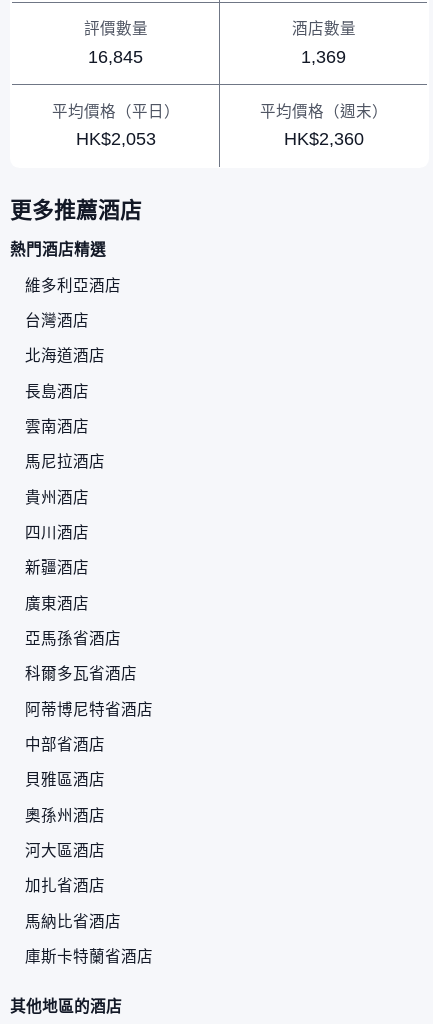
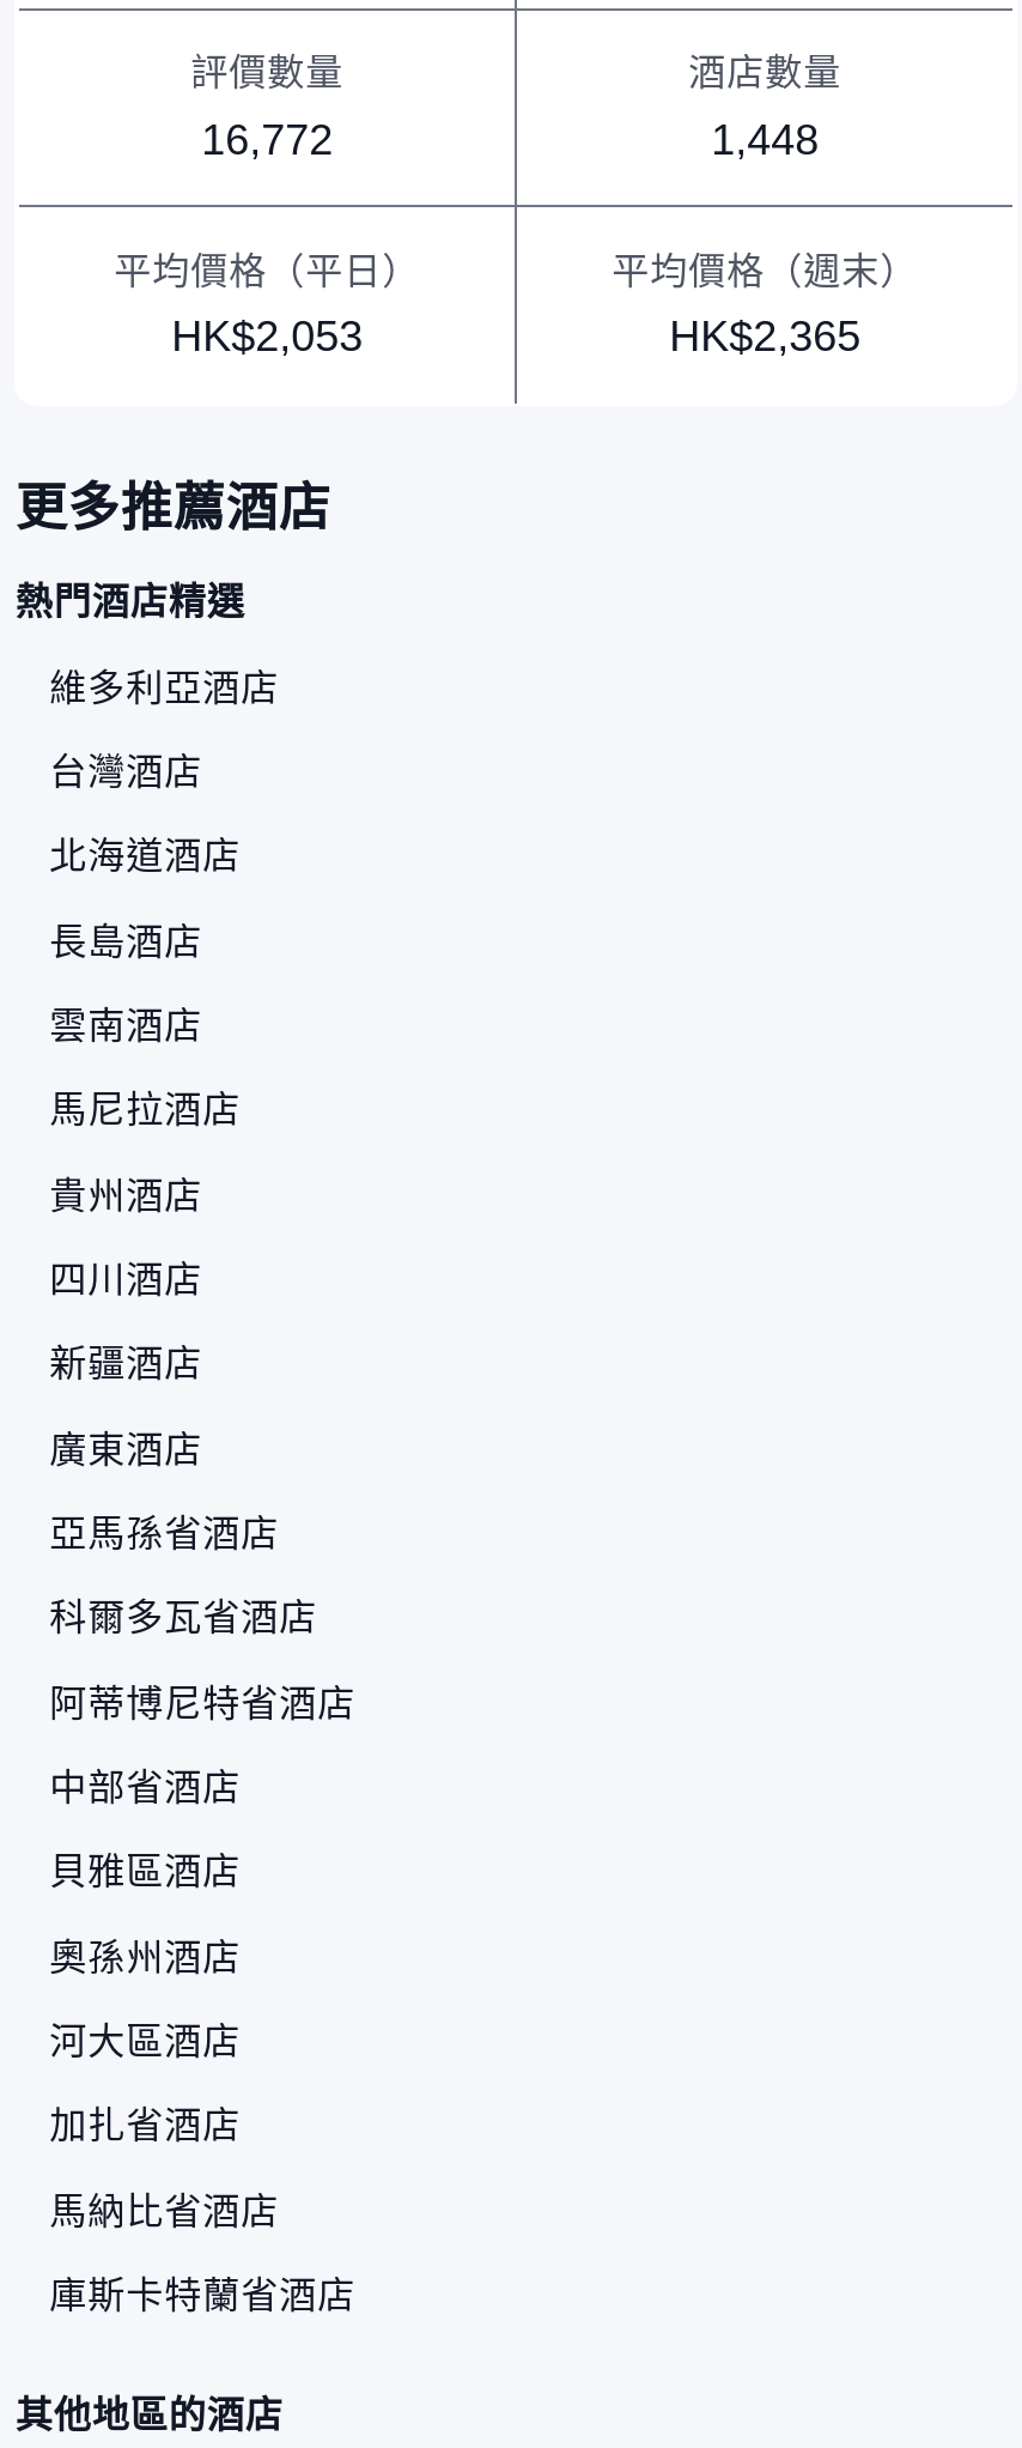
- 16,845
+ 16,772

- 1,369
+ 1,448

- HK$2,360
+ HK$2,365
